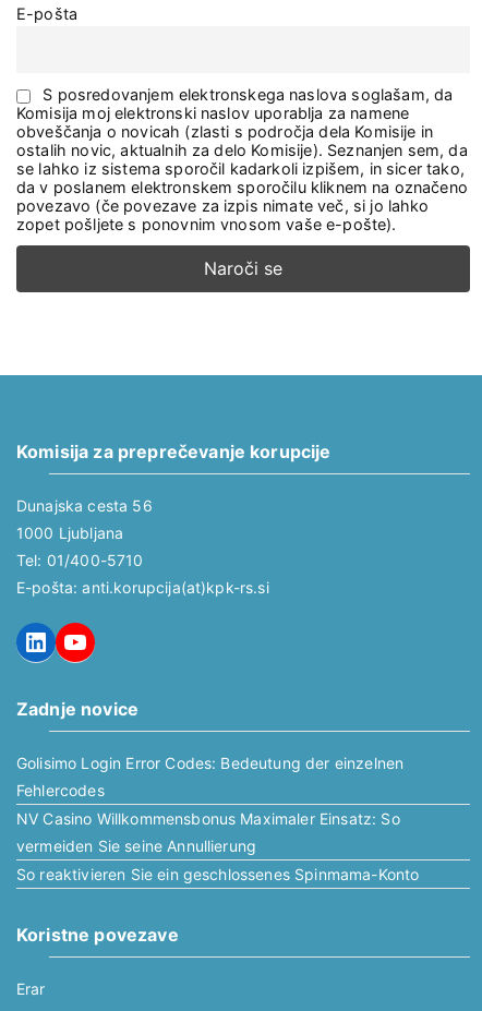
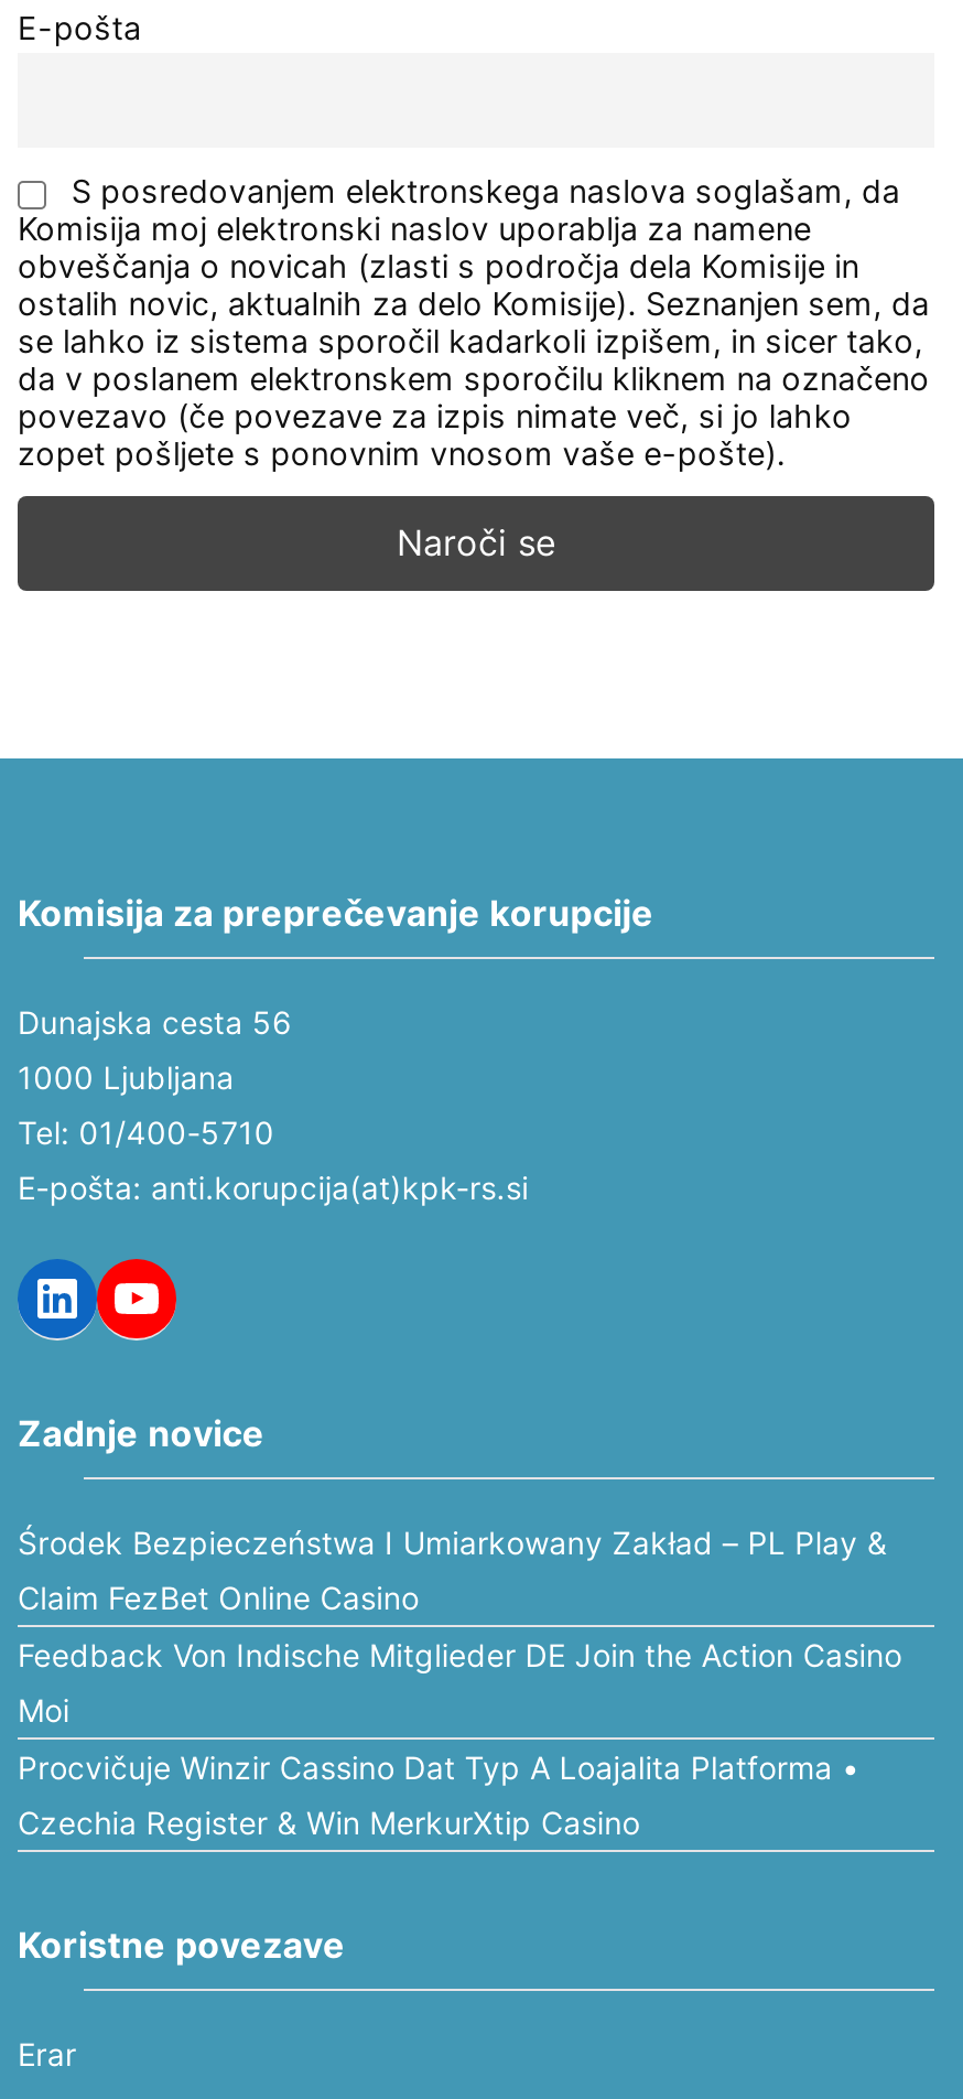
- Golisimo Login Error Codes: Bedeutung der einzelnen
- Fehlercodes
- NV Casino Willkommensbonus Maximaler Einsatz: So
- vermeiden Sie seine Annullierung
- So reaktivieren Sie ein geschlossenes Spinmama-Konto
+ Środek Bezpieczeństwa I Umiarkowany Zakład – PL Play &
+ Claim FezBet Online Casino
+ Feedback Von Indische Mitglieder DE Join the Action Casino
+ Moi
+ Procvičuje Winzir Cassino Dat Typ A Loajalita Platforma •
+ Czechia Register & Win MerkurXtip Casino
